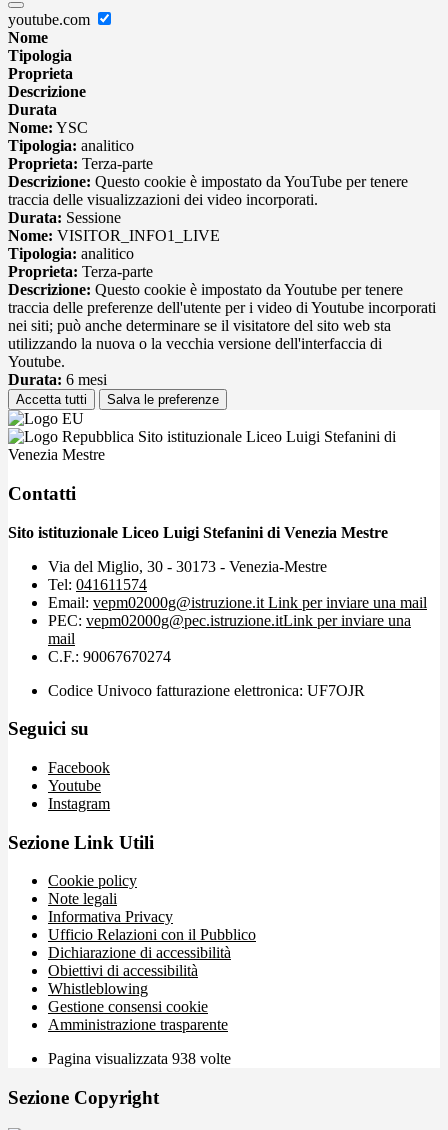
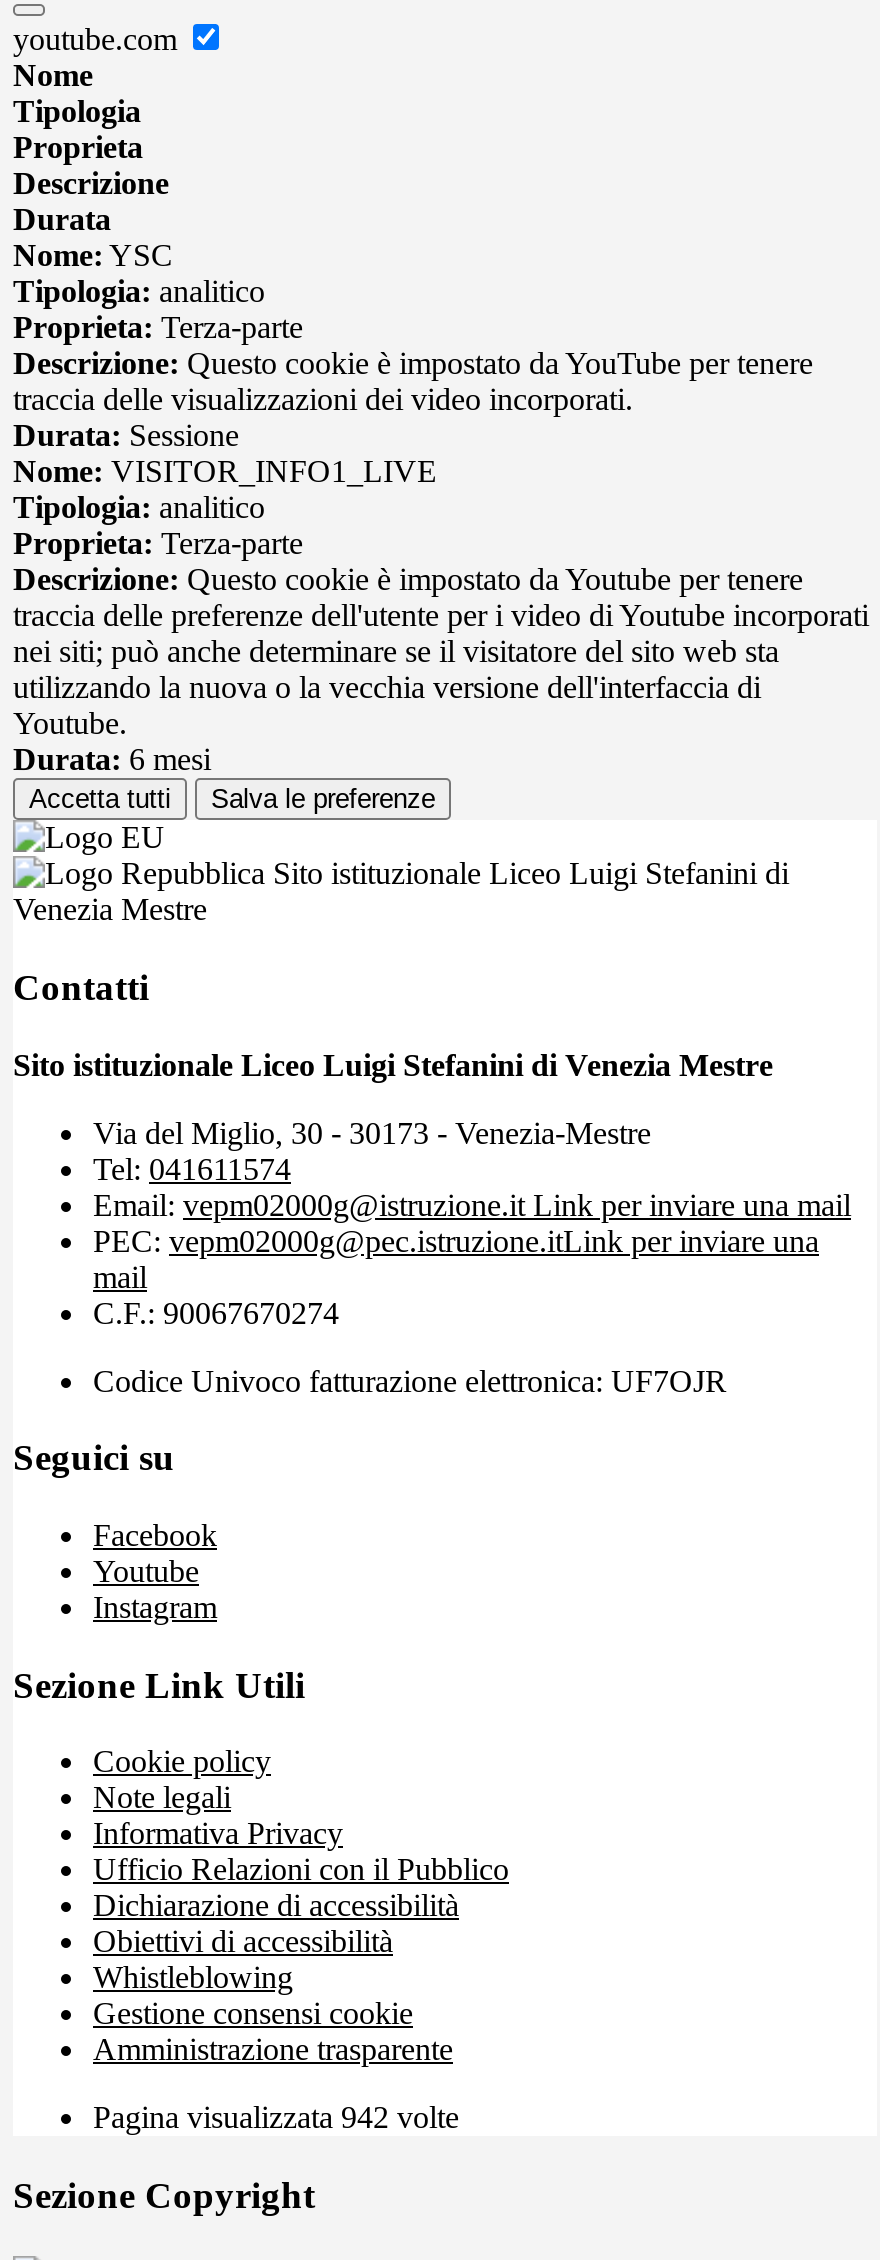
- Pagina visualizzata 938 volte
+ Pagina visualizzata 942 volte
